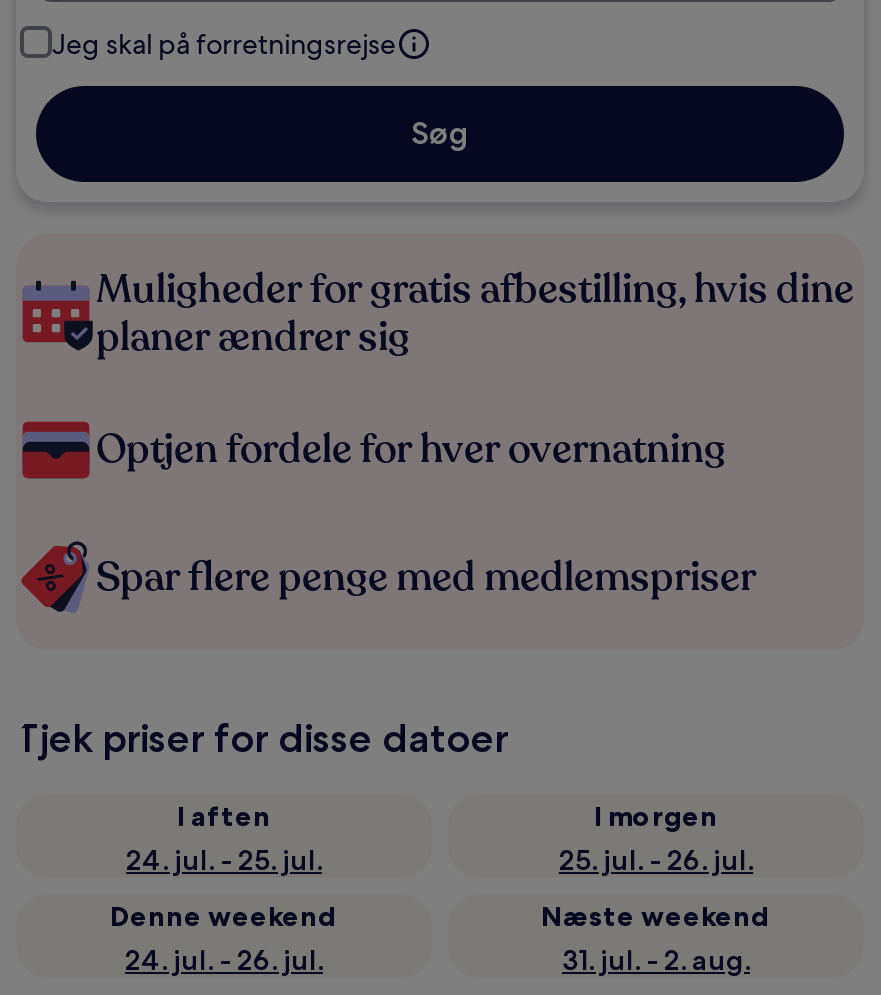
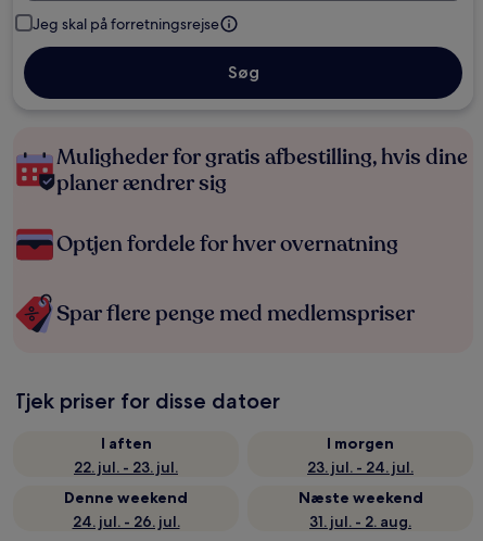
- 24. jul. - 25. jul.
+ 22. jul. - 23. jul.

- 25. jul. - 26. jul.
+ 23. jul. - 24. jul.
